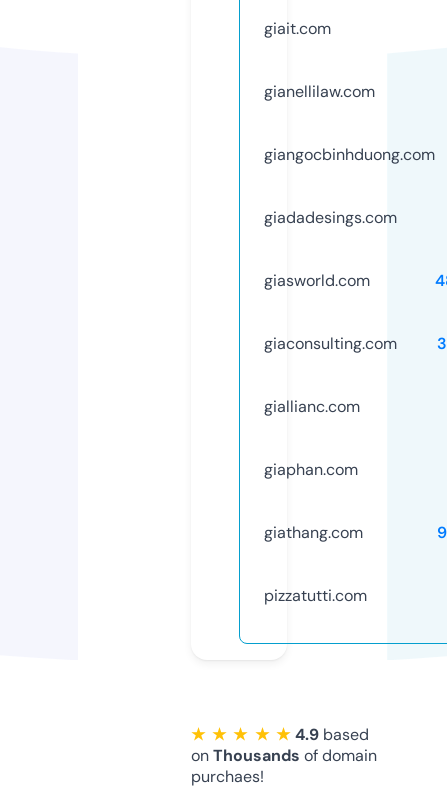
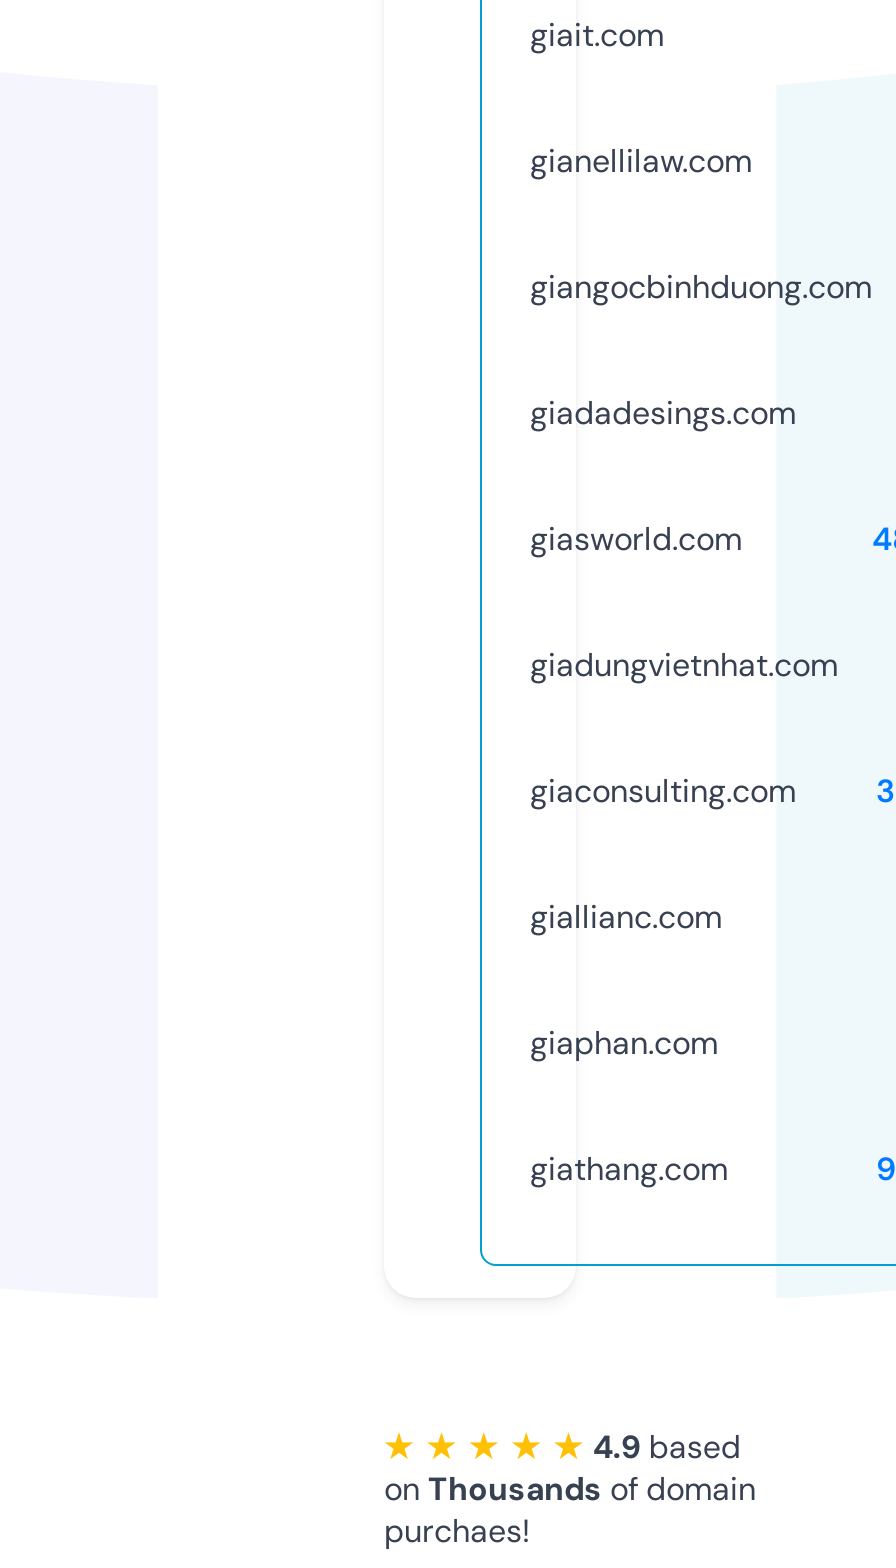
+ giadungvietnhat.com

moved down: giaconsulting.com | giallianc.com | giaphan.com | giathang.com

- pizzatutti.com
